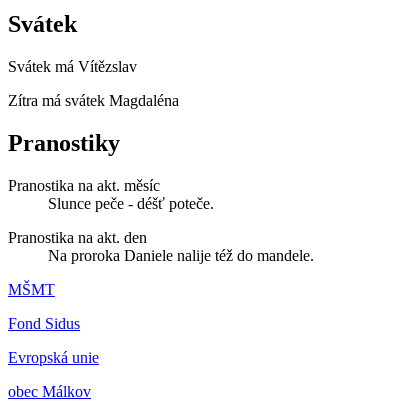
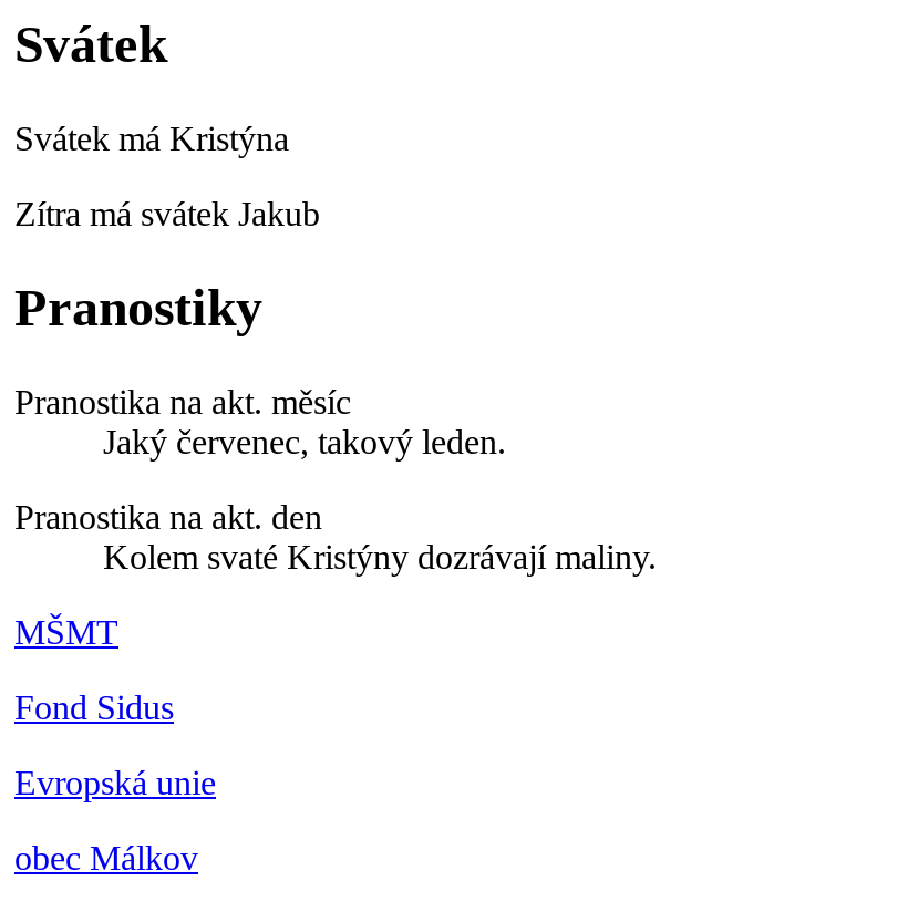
- Svátek má Vítězslav
+ Svátek má Kristýna

- Zítra má svátek Magdaléna
+ Zítra má svátek Jakub

- Slunce peče - déšť poteče.
+ Jaký červenec, takový leden.

- Na proroka Daniele nalije též do mandele.
+ Kolem svaté Kristýny dozrávají maliny.
